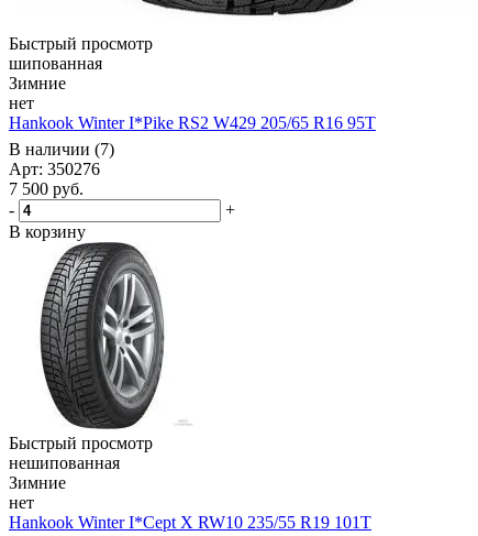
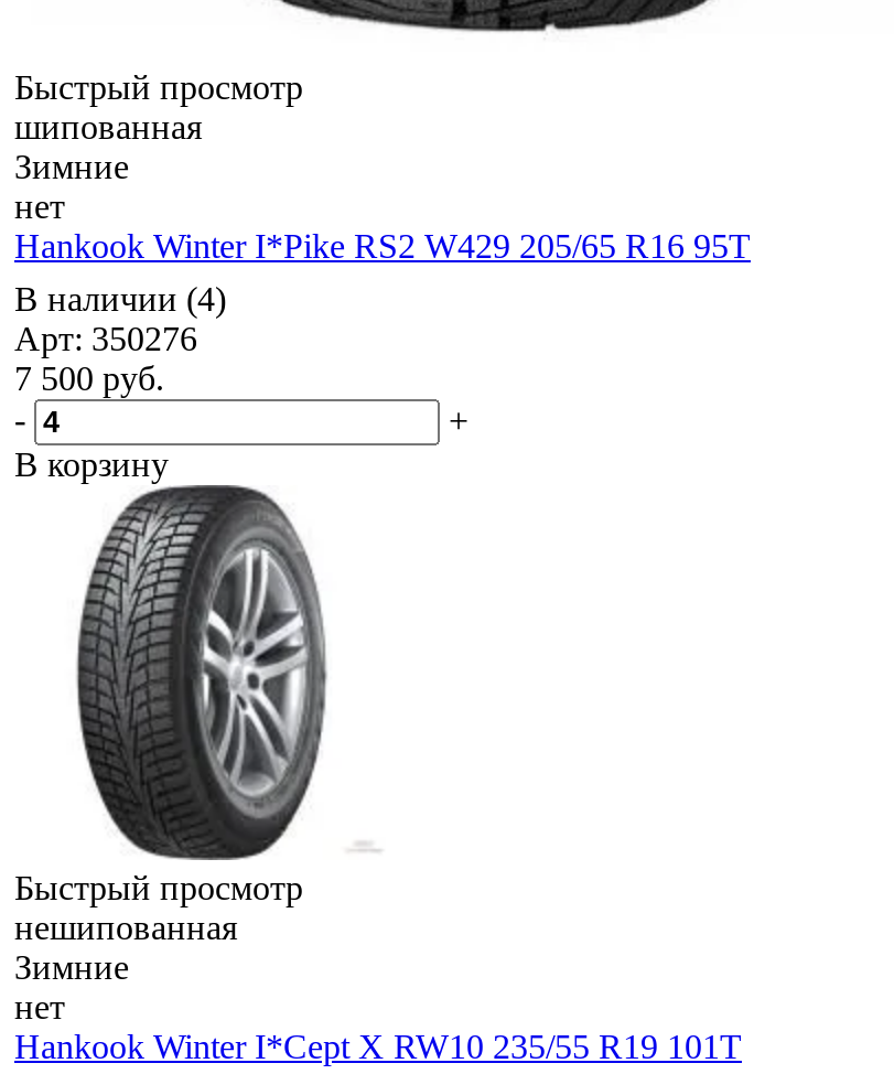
- В наличии (7)
+ В наличии (4)
